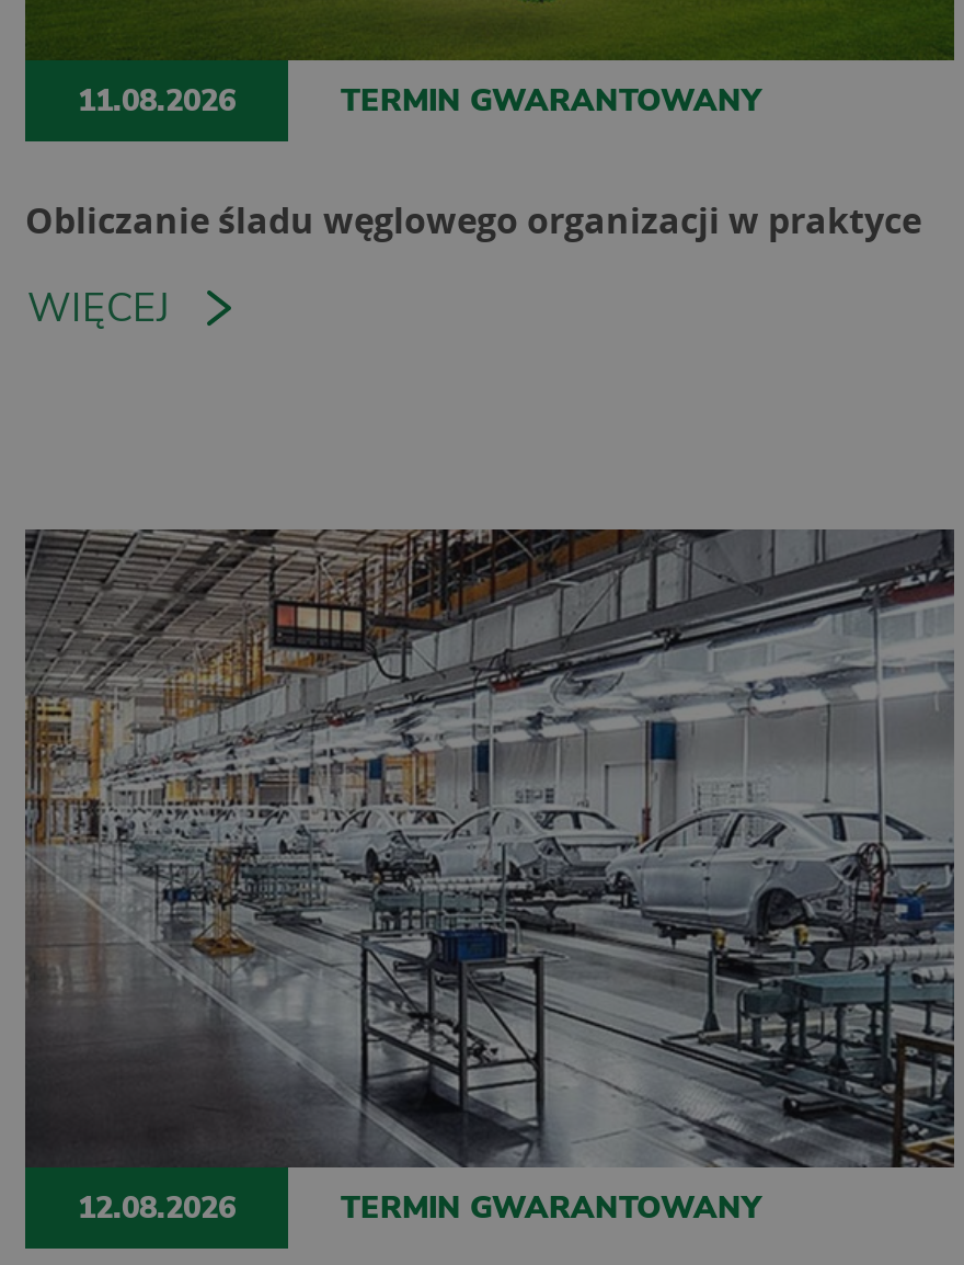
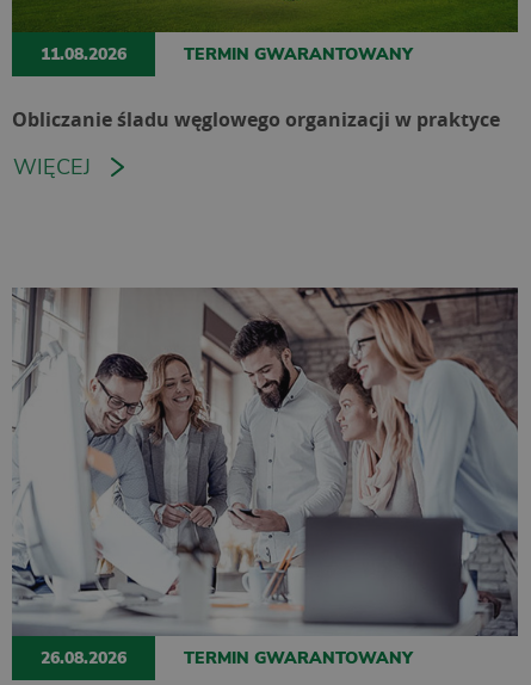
- [image]
- 12.08.2026
+ [image]
+ 26.08.2026
